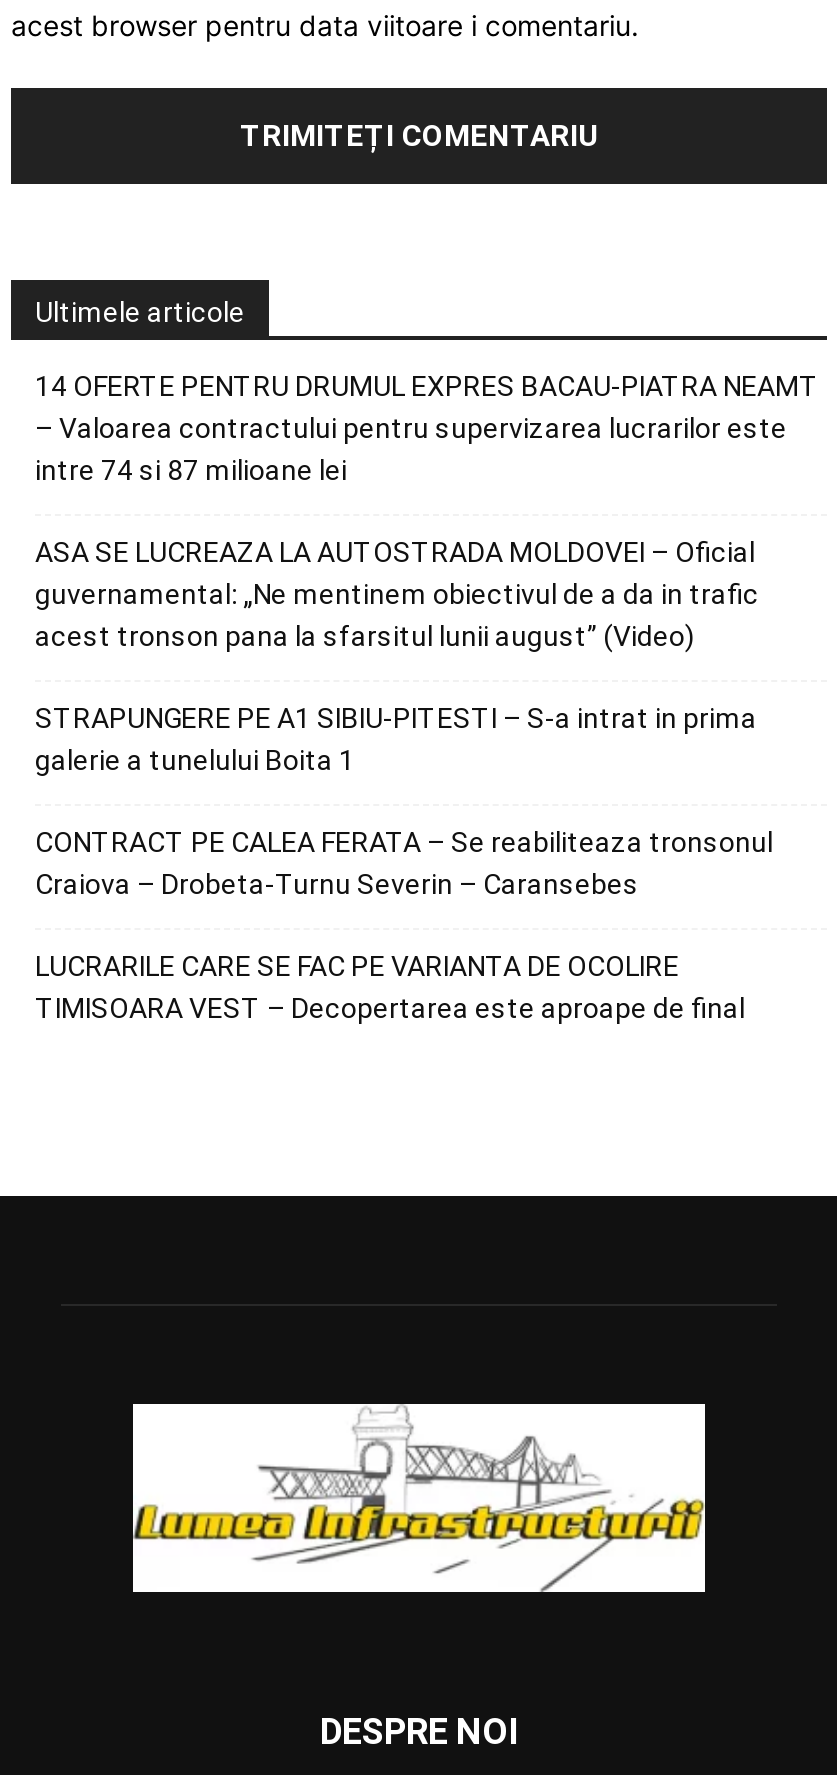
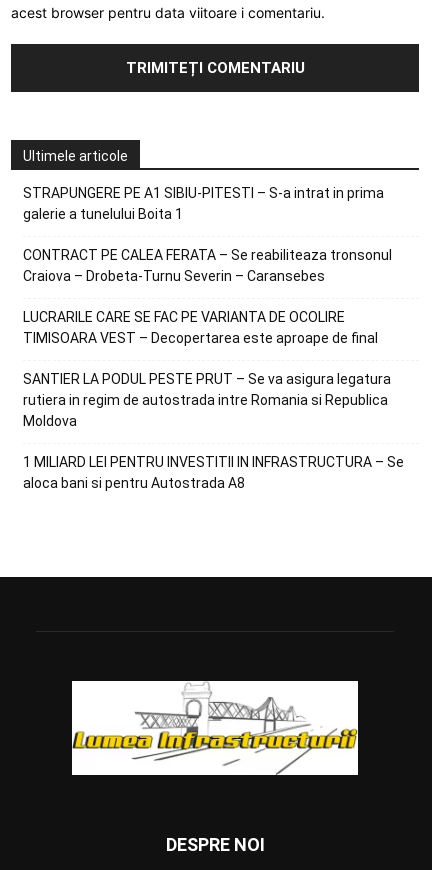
- 14 OFERTE PENTRU DRUMUL EXPRES BACAU-PIATRA NEAMT
- – Valoarea contractului pentru supervizarea lucrarilor este
- intre 74 si 87 milioane lei
- ASA SE LUCREAZA LA AUTOSTRADA MOLDOVEI – Oficial
- guvernamental: „Ne mentinem obiectivul de a da in trafic
- acest tronson pana la sfarsitul lunii august” (Video)

moved up: STRAPUNGERE PE A1 SIBIU-PITESTI – S-a intrat in prima | galerie a tunelului Boita 1 | CONTRACT PE CALEA FERATA – Se reabiliteaza tronsonul | Craiova – Drobeta-Turnu Severin – Caransebes | LUCRARILE CARE SE FAC PE VARIANTA DE OCOLIRE | TIMISOARA VEST – Decopertarea este aproape de final

+ SANTIER LA PODUL PESTE PRUT – Se va asigura legatura
+ rutiera in regim de autostrada intre Romania si Republica
+ Moldova
+ 1 MILIARD LEI PENTRU INVESTITII IN INFRASTRUCTURA – Se
+ aloca bani si pentru Autostrada A8
